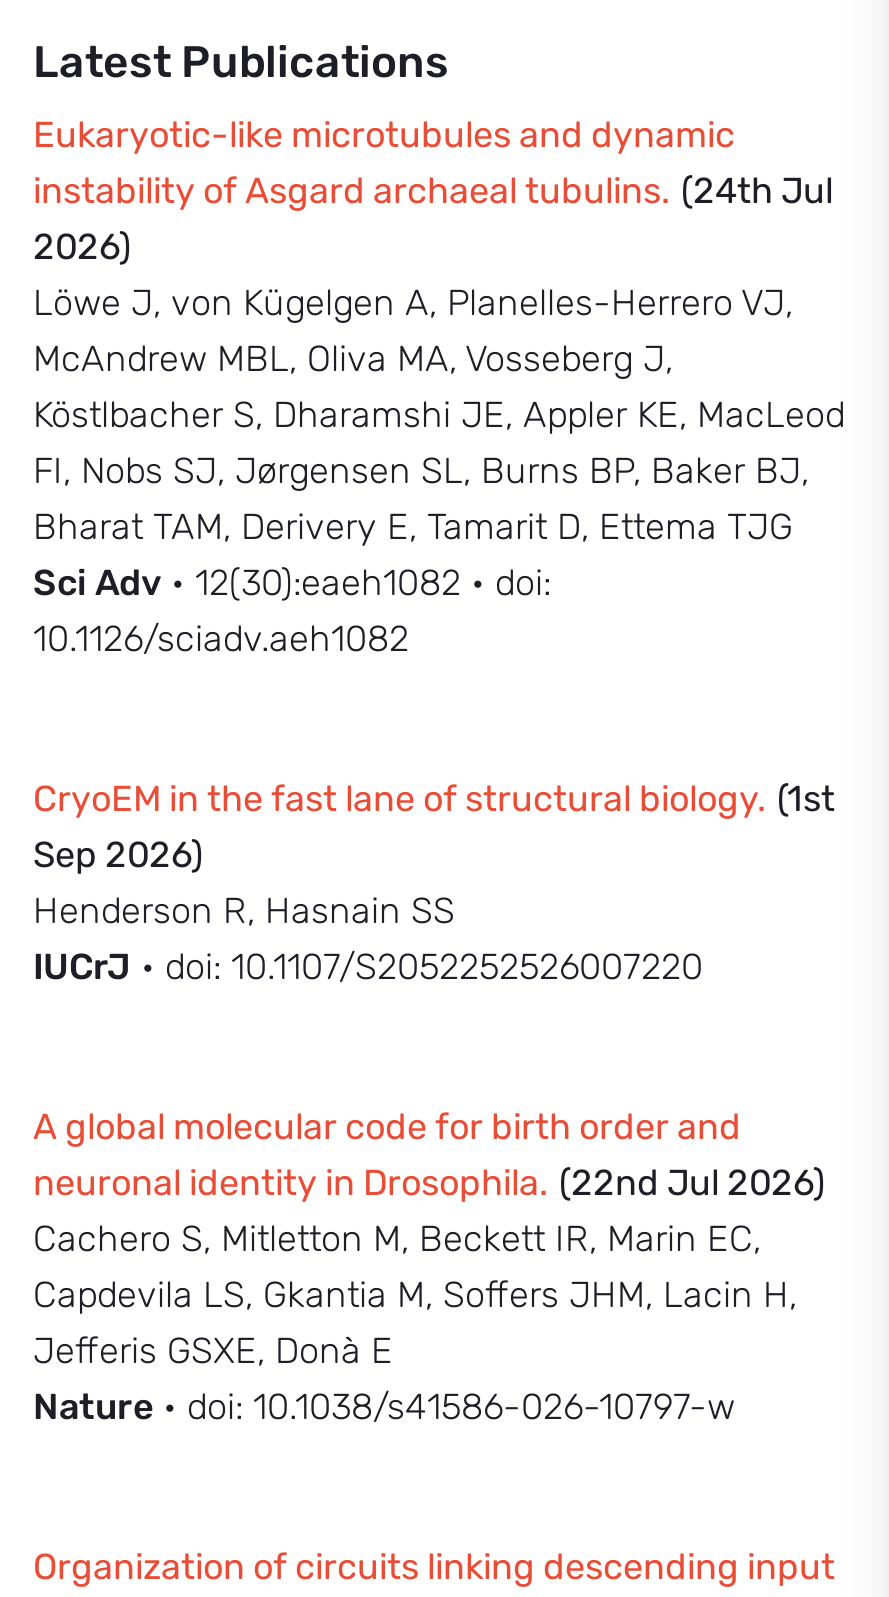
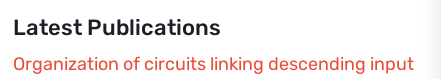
- Eukaryotic-like microtubules and dynamic
- instability of Asgard archaeal tubulins. (24th Jul
- 2026)
- Löwe J, von Kügelgen A, Planelles-Herrero VJ,
- McAndrew MBL, Oliva MA, Vosseberg J,
- Köstlbacher S, Dharamshi JE, Appler KE, MacLeod
- FI, Nobs SJ, Jørgensen SL, Burns BP, Baker BJ,
- Bharat TAM, Derivery E, Tamarit D, Ettema TJG
- Sci Adv • 12(30):eaeh1082 • doi:
- 10.1126/sciadv.aeh1082

- CryoEM in the fast lane of structural biology. (1st
- Sep 2026)
- Henderson R, Hasnain SS
- IUCrJ • doi: 10.1107/S2052252526007220

- A global molecular code for birth order and
- neuronal identity in Drosophila. (22nd Jul 2026)
- Cachero S, Mitletton M, Beckett IR, Marin EC,
- Capdevila LS, Gkantia M, Soffers JHM, Lacin H,
- Jefferis GSXE, Donà E
- Nature • doi: 10.1038/s41586-026-10797-w
